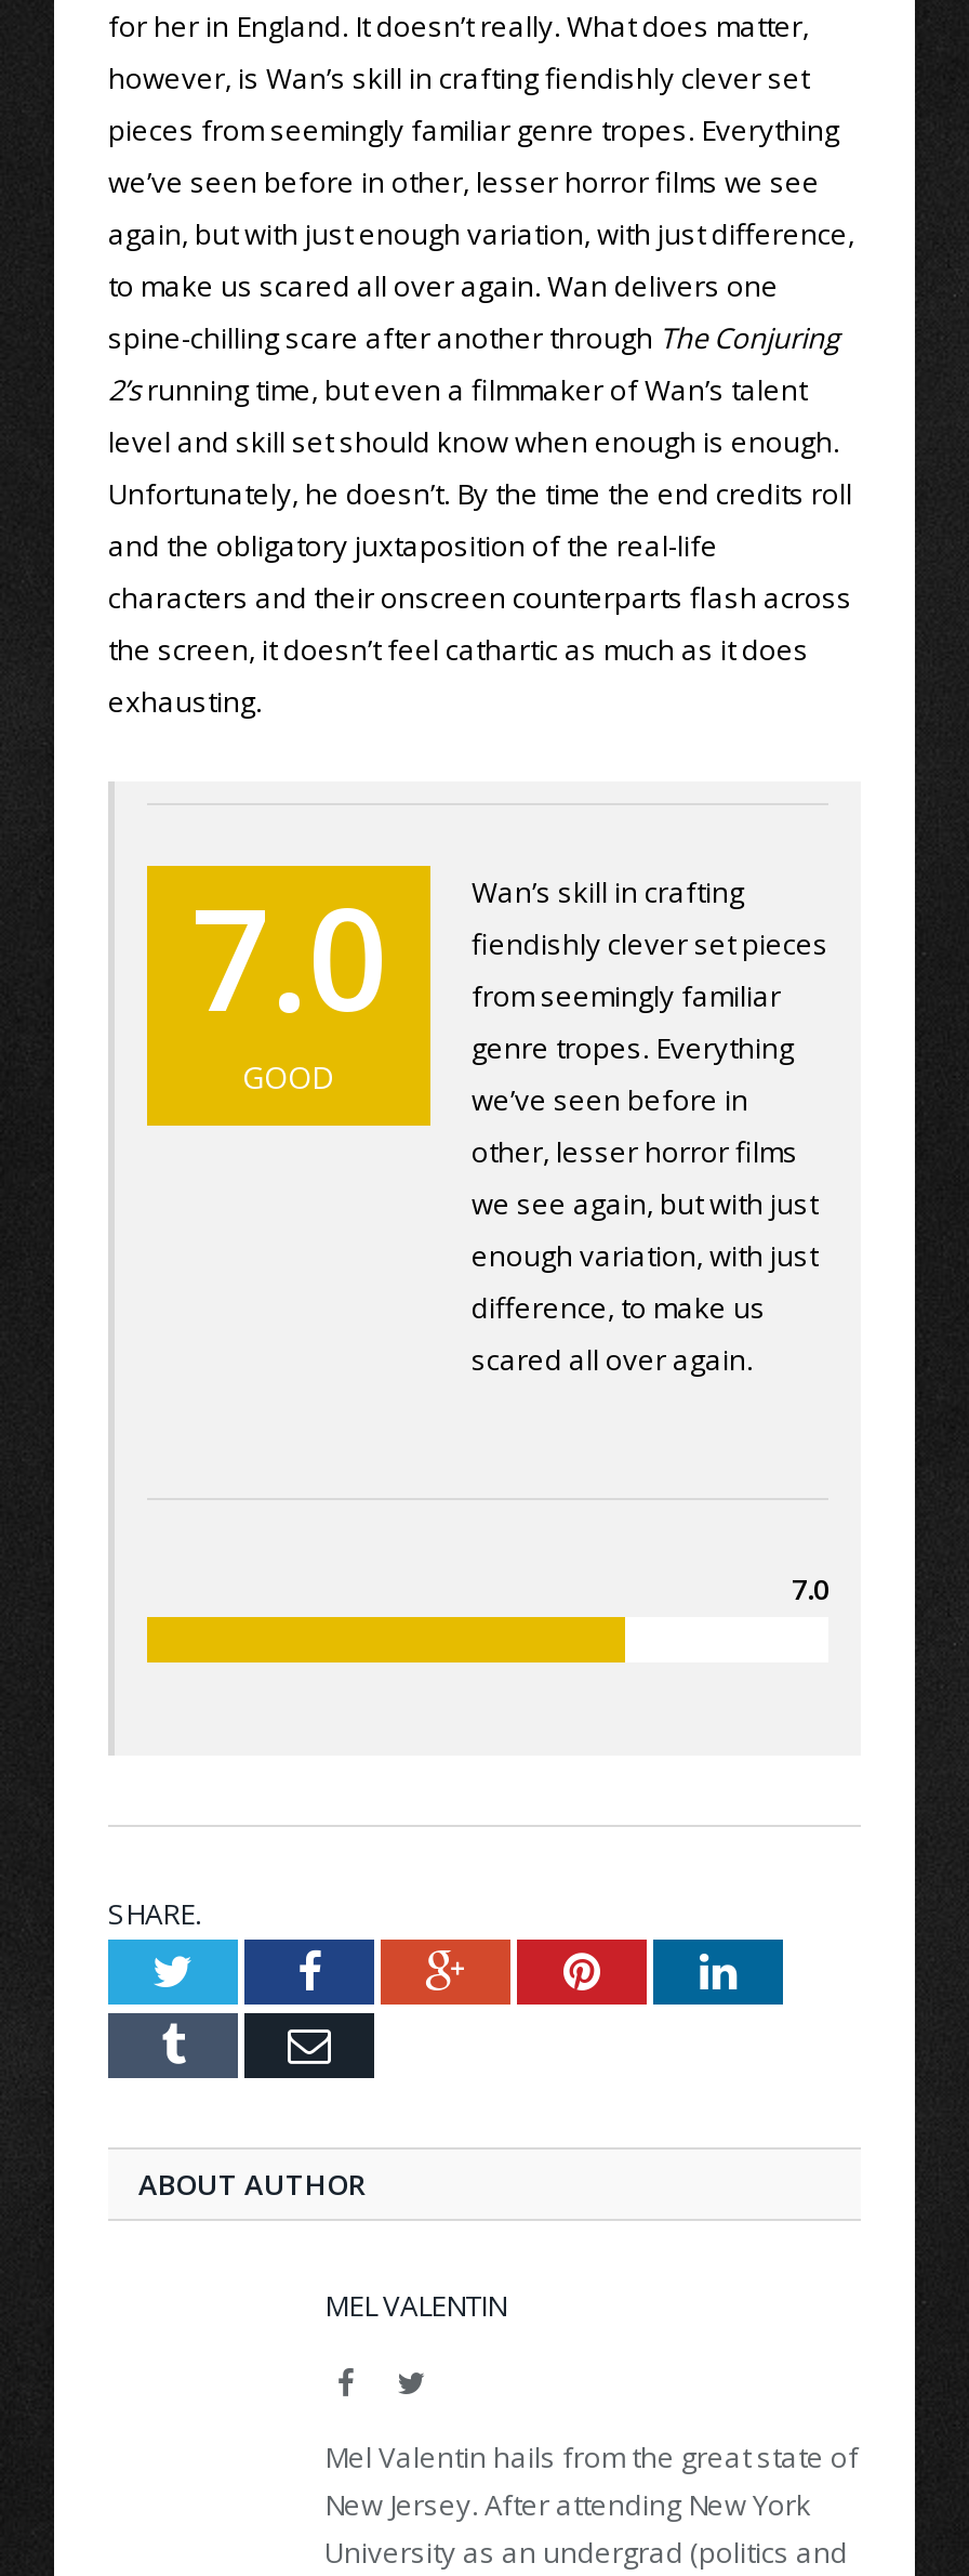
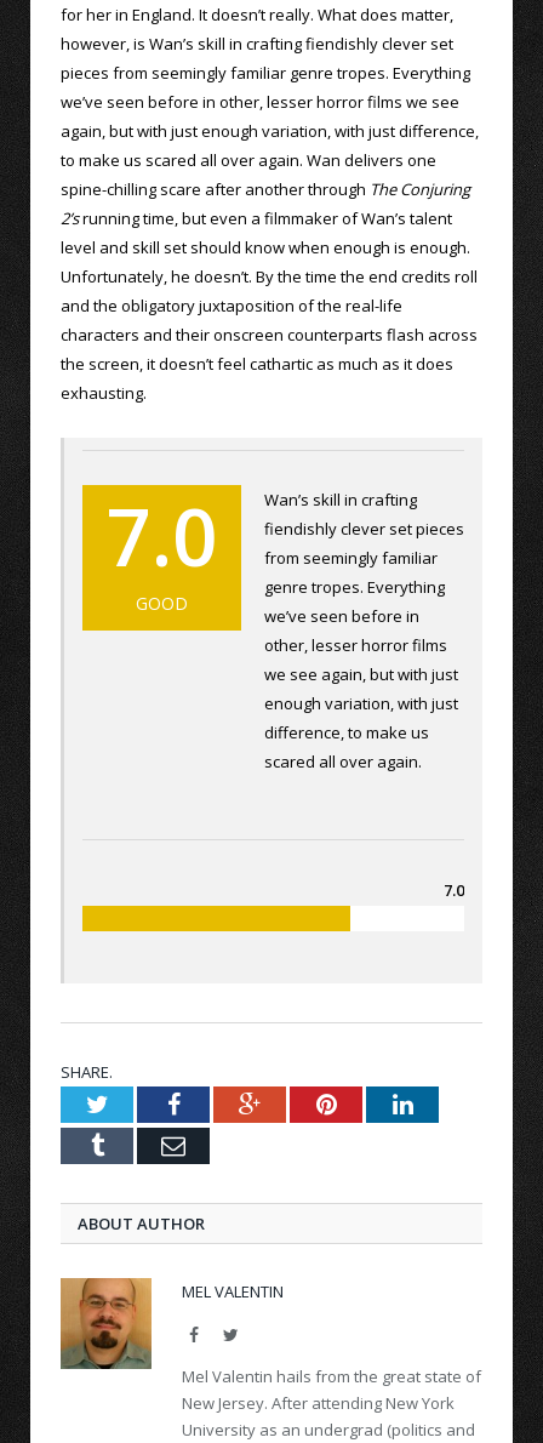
+ [image]
